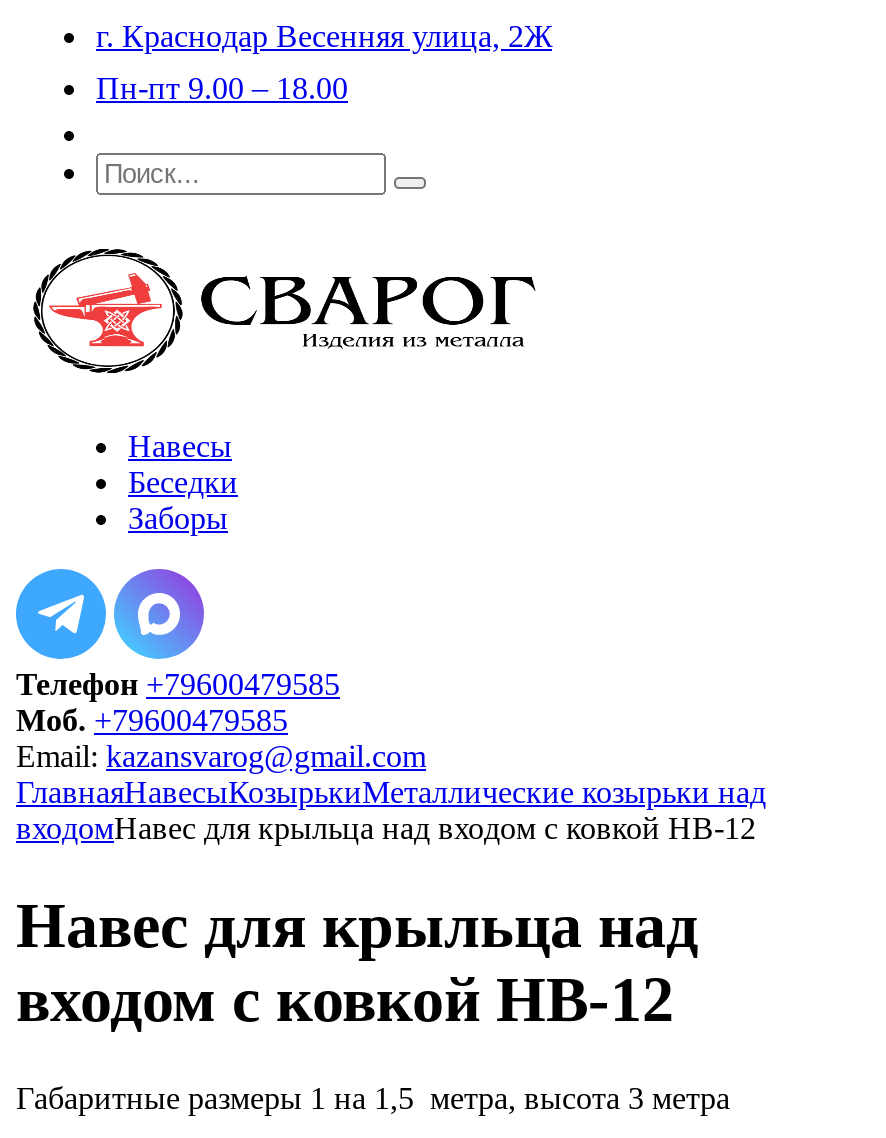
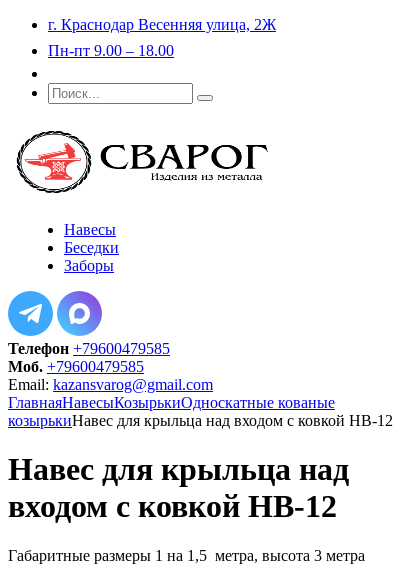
- ГлавнаяНавесыКозырькиМеталлические козырьки над
- входомНавес для крыльца над входом с ковкой НВ-12
+ ГлавнаяНавесыКозырькиОдноскатные кованые
+ козырькиНавес для крыльца над входом с ковкой НВ-12
